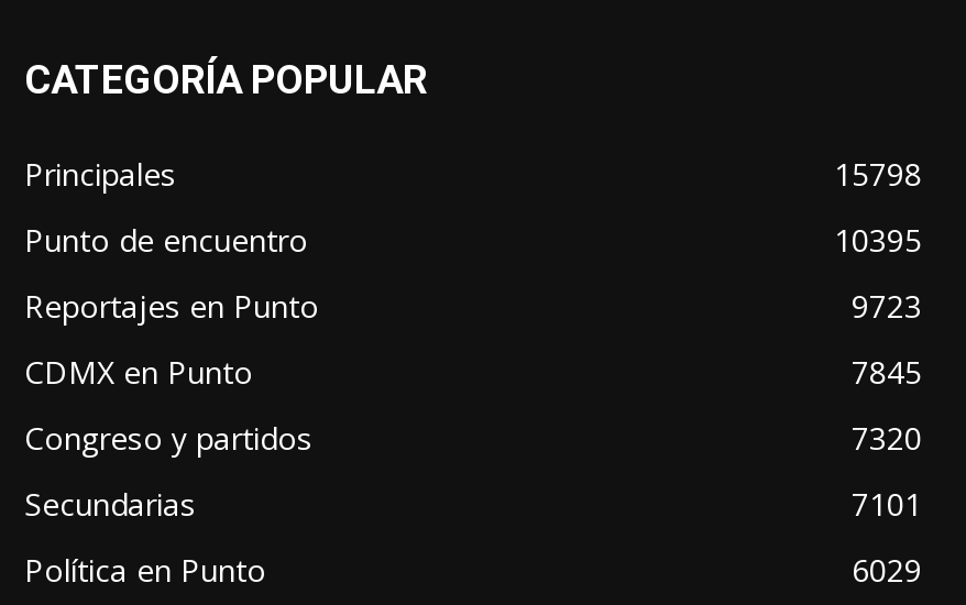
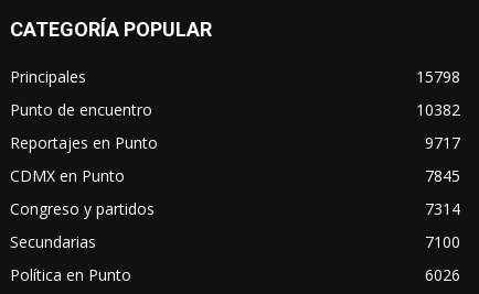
- 10395
+ 10382

- 9723
+ 9717

- 7320
+ 7314

- 7101
+ 7100

- 6029
+ 6026
